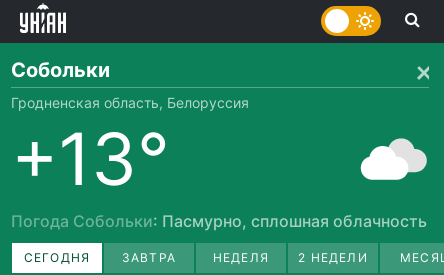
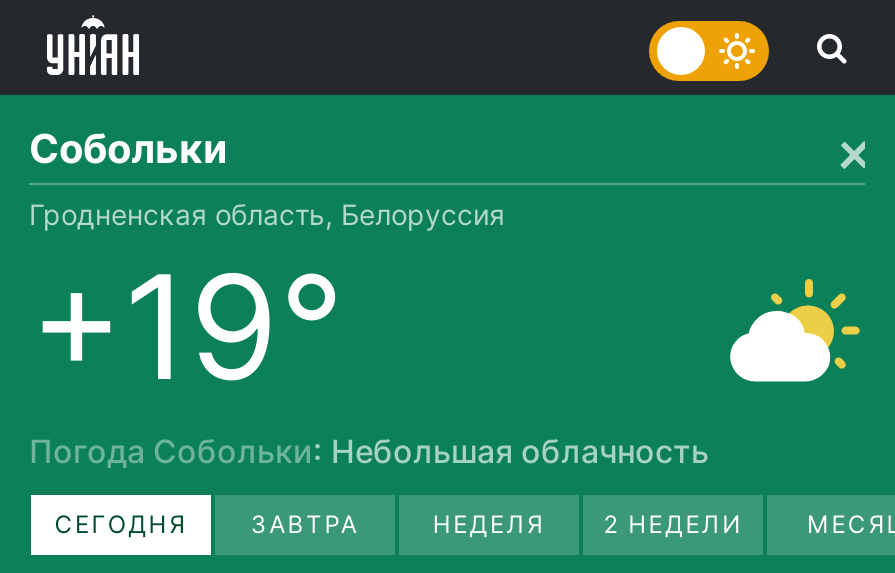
- [image]
- +13°
- Погода Собольки: Пасмурно, сплошная облачность
+ [image]
+ +19°
+ Погода Собольки: Небольшая облачность
